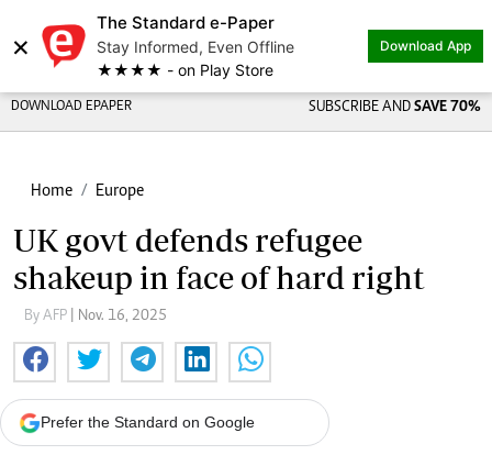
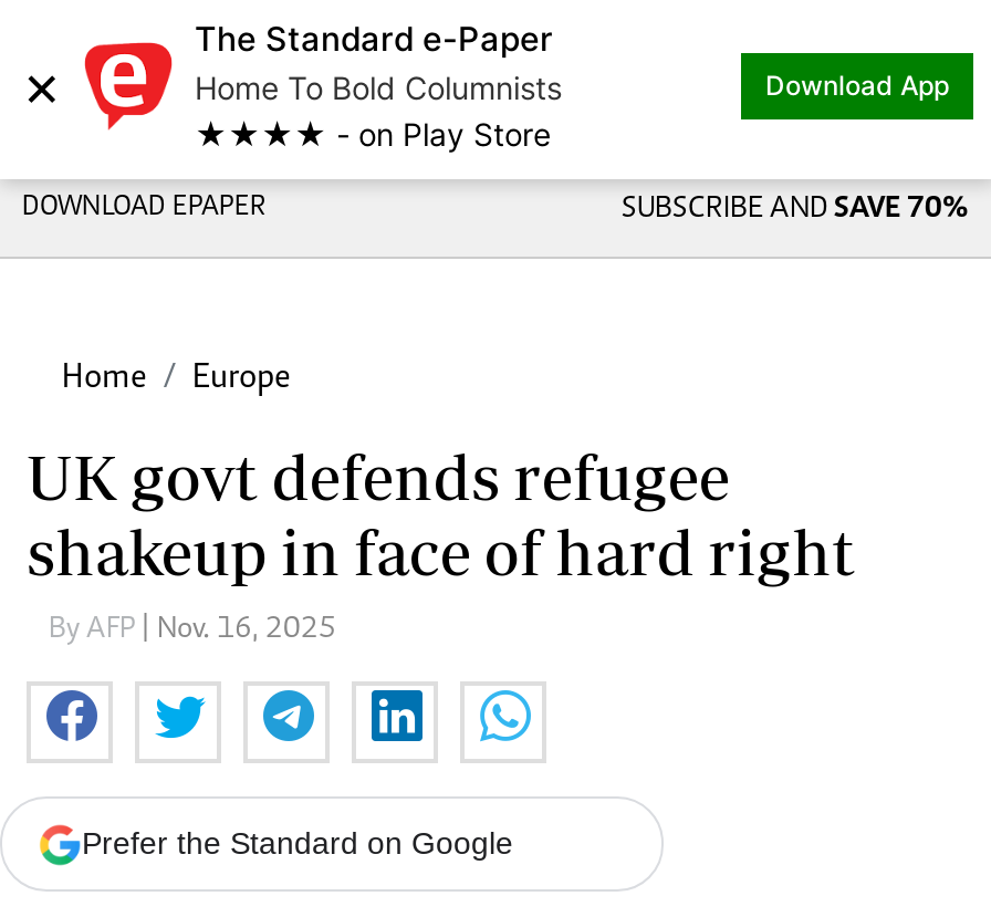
- Stay Informed, Even Offline
+ Home To Bold Columnists
